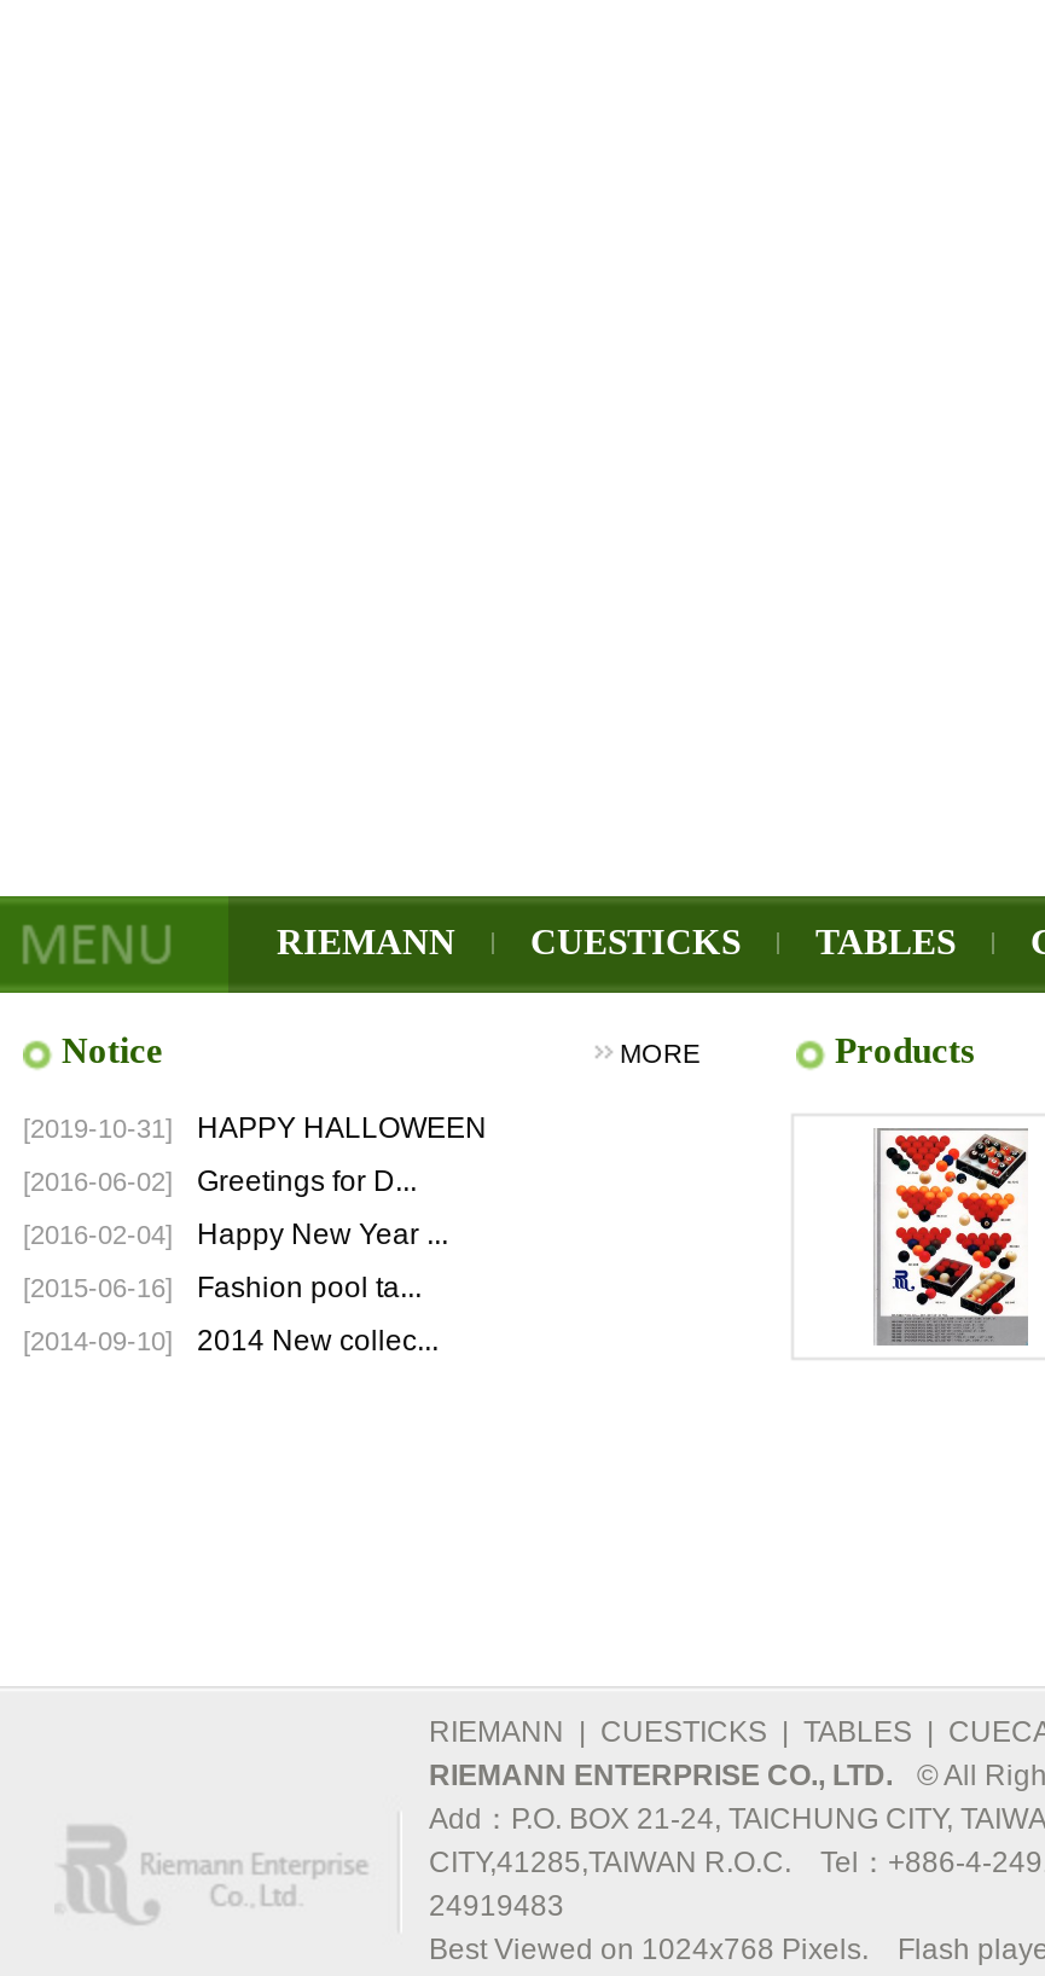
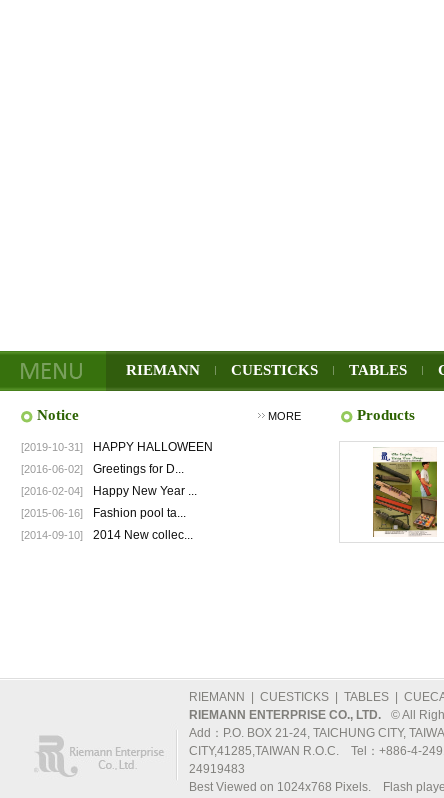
- [image]
+ [image]
